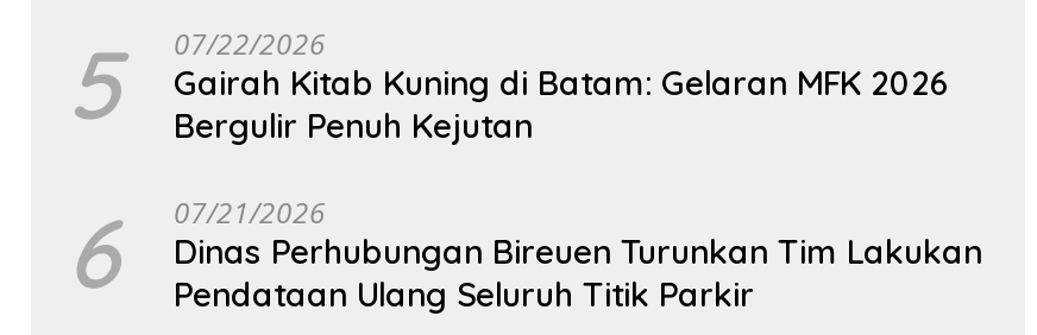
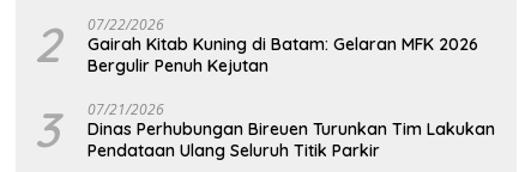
- 5 07/22/2026 Gairah Kitab Kuning di Batam: Gelaran MFK 2026 Bergulir Penuh Kejutan
+ 2 07/22/2026 Gairah Kitab Kuning di Batam: Gelaran MFK 2026 Bergulir Penuh Kejutan

- 6 07/21/2026 Dinas Perhubungan Bireuen Turunkan Tim Lakukan Pendataan Ulang Seluruh Titik Parkir
+ 3 07/21/2026 Dinas Perhubungan Bireuen Turunkan Tim Lakukan Pendataan Ulang Seluruh Titik Parkir
